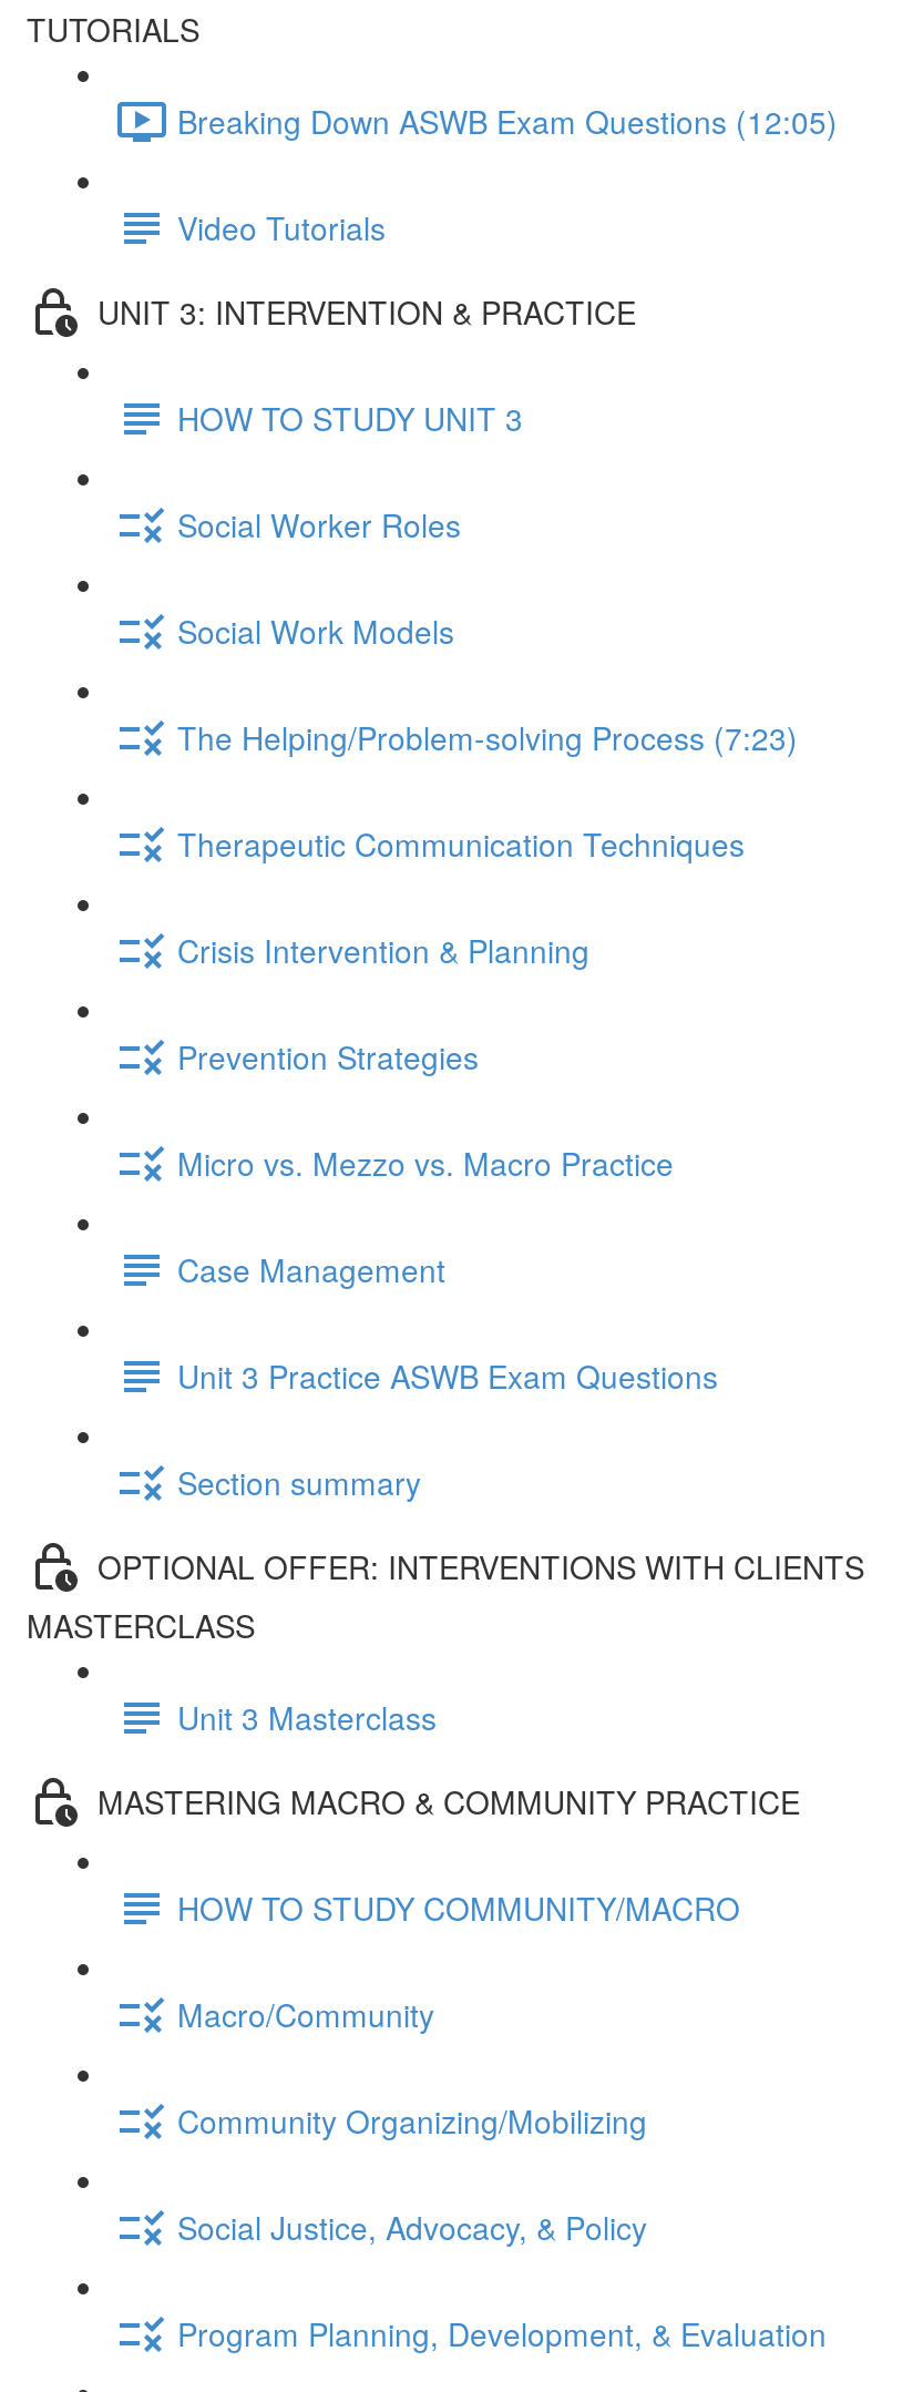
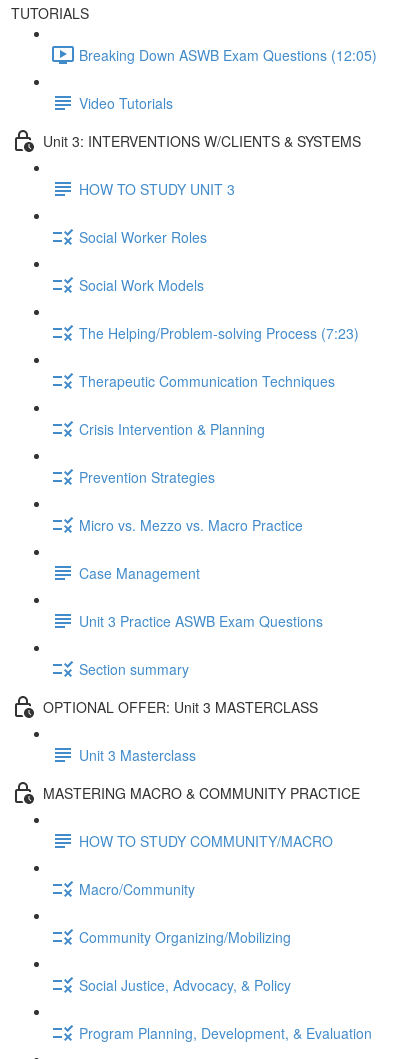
- UNIT 3: INTERVENTION & PRACTICE
+ Unit 3: INTERVENTIONS W/CLIENTS & SYSTEMS

- OPTIONAL OFFER: INTERVENTIONS WITH CLIENTS
- MASTERCLASS
+ OPTIONAL OFFER: Unit 3 MASTERCLASS
